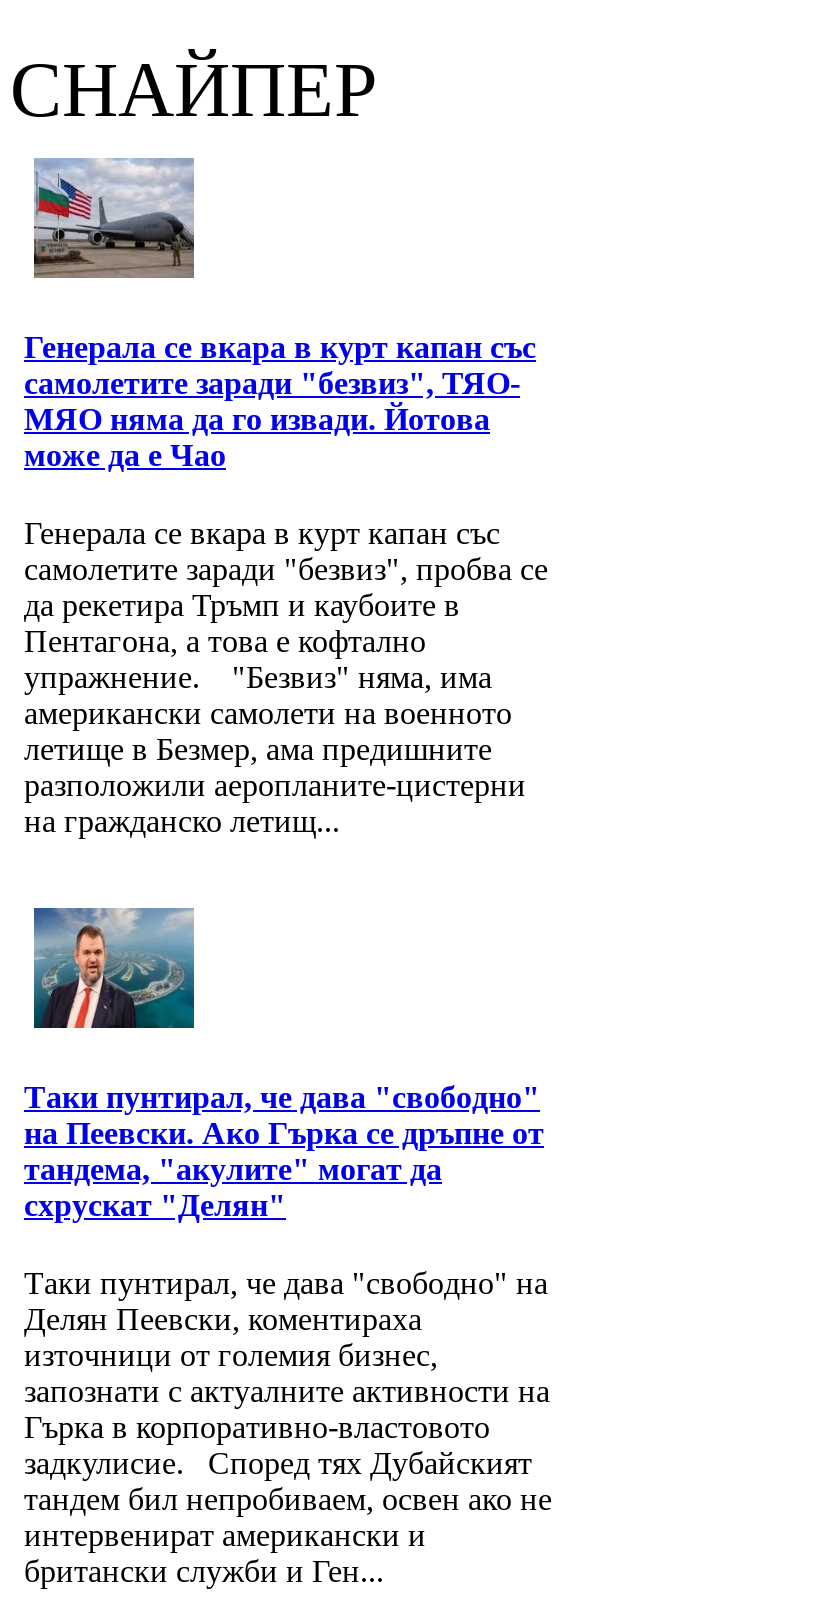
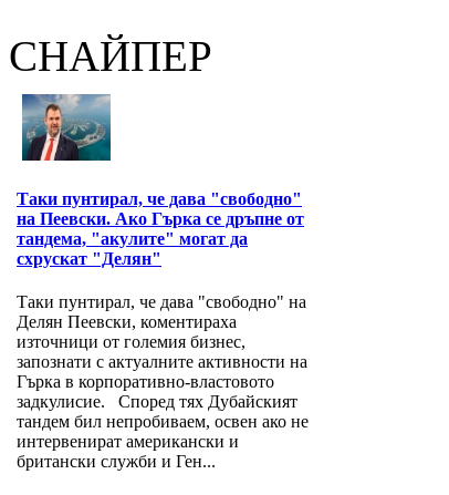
- [image]
- Генерала се вкара в курт капан със
- самолетите заради "безвиз", ТЯО-
- МЯО няма да го извади. Йотова
- може да е Чао
- Генерала се вкара в курт капан със
- самолетите заради "безвиз", пробва се
- да рекетира Тръмп и каубоите в
- Пентагона, а това е кофтално
- упражнение. "Безвиз" няма, има
- американски самолети на военното
- летище в Безмер, ама предишните
- разположили аеропланите-цистерни
- на гражданско летищ...
